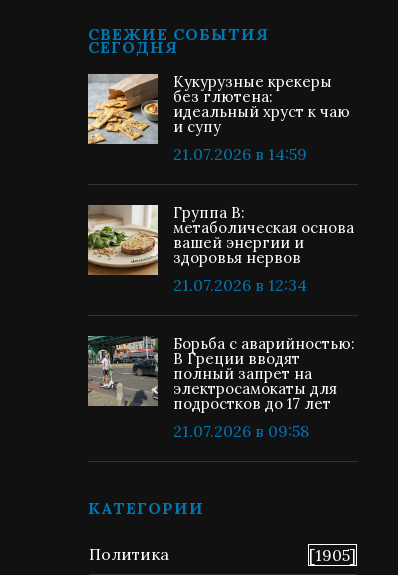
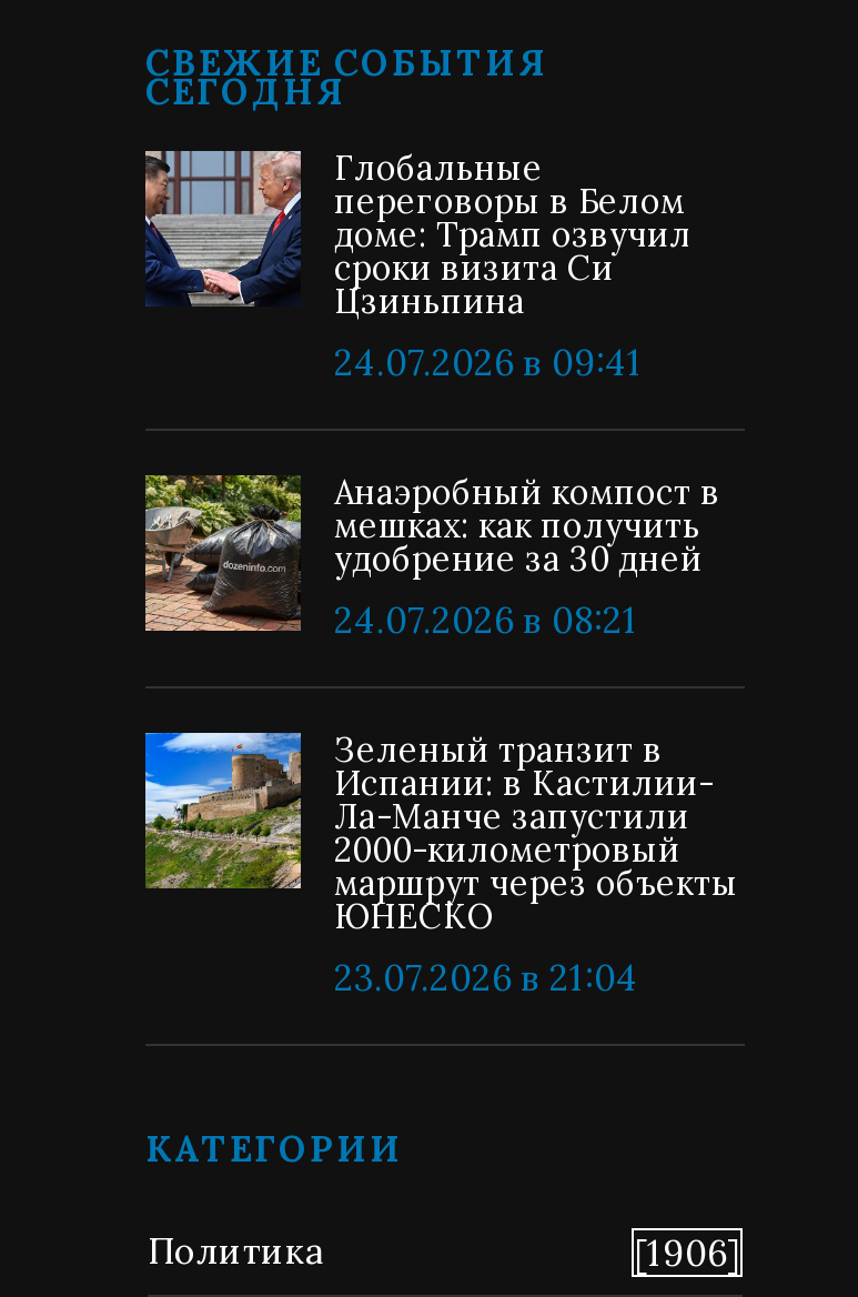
- [image]
- Кукурузные крекеры
- без глютена:
- идеальный хруст к чаю
- и супу
- 21.07.2026 в 14:59
+ [image]
+ Глобальные
+ переговоры в Белом
+ доме: Трамп озвучил
+ сроки визита Си
+ Цзиньпина
+ 24.07.2026 в 09:41

- [image]
- Группа В:
- метаболическая основа
- вашей энергии и
- здоровья нервов
- 21.07.2026 в 12:34
+ [image]
+ Анаэробный компост в
+ мешках: как получить
+ удобрение за 30 дней
+ 24.07.2026 в 08:21

- [image]
- Борьба с аварийностью:
- В Греции вводят
- полный запрет на
- электросамокаты для
- подростков до 17 лет
- 21.07.2026 в 09:58
+ [image]
+ Зеленый транзит в
+ Испании: в Кастилии-
+ Ла-Манче запустили
+ 2000-километровый
+ маршрут через объекты
+ ЮНЕСКО
+ 23.07.2026 в 21:04

- [1905]
+ [1906]
